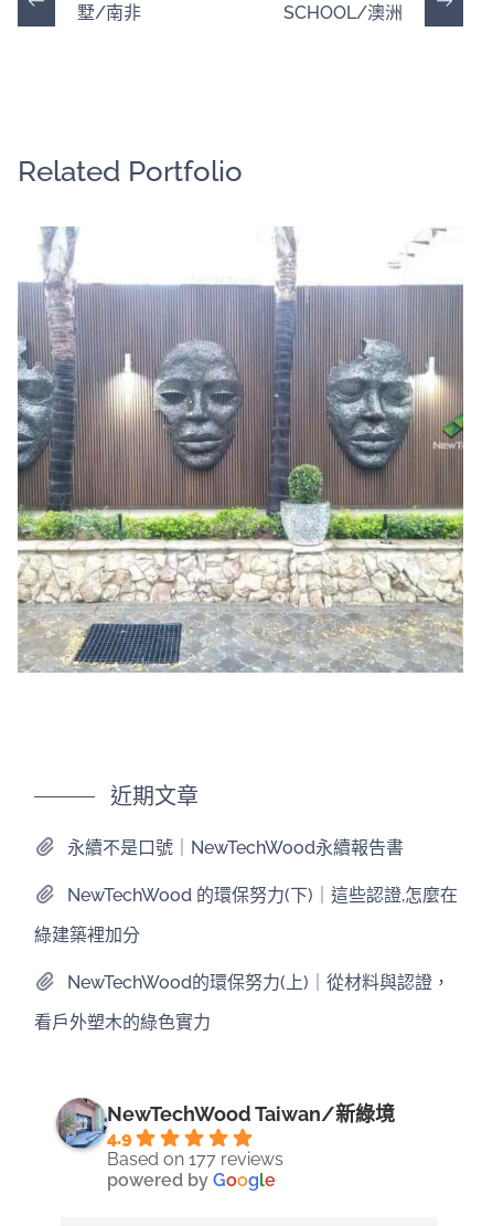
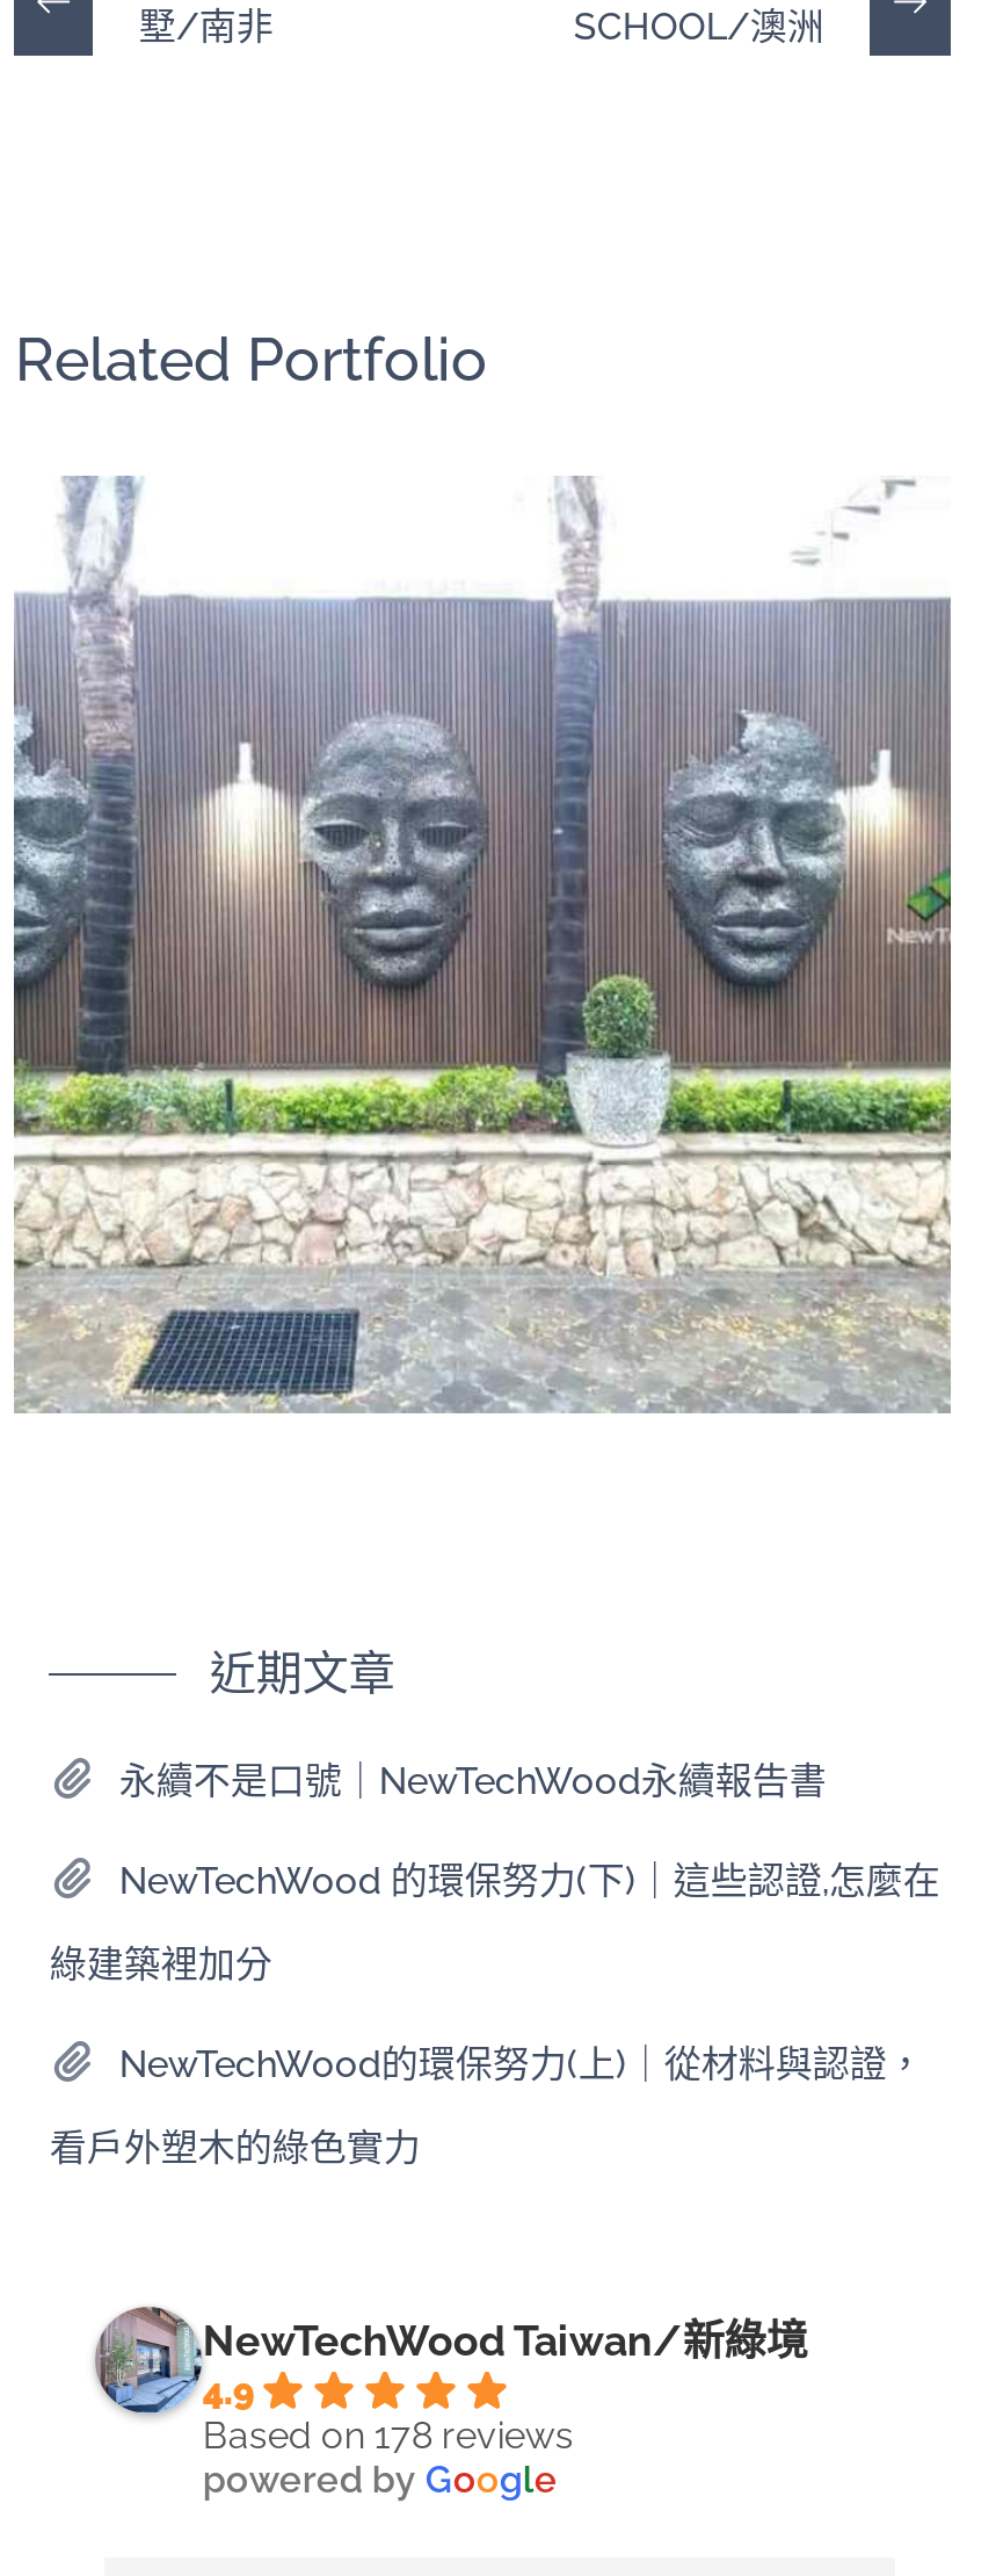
- Based on 177 reviews
+ Based on 178 reviews
